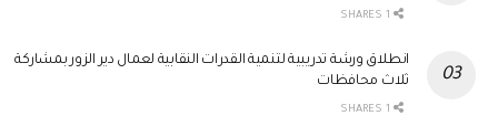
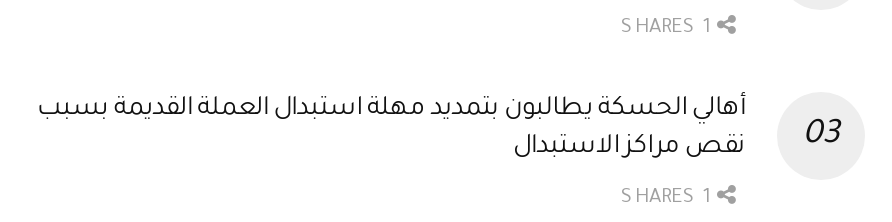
- انطلاق ورشة تدريبية لتنمية القدرات النقابية لعمال دير الزور بمشاركة
- ثلاث محافظات
+ أهالي الحسكة يطالبون بتمديد مهلة استبدال العملة القديمة بسبب
+ نقص مراكز الاستبدال
